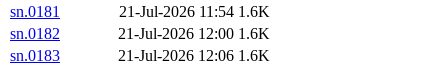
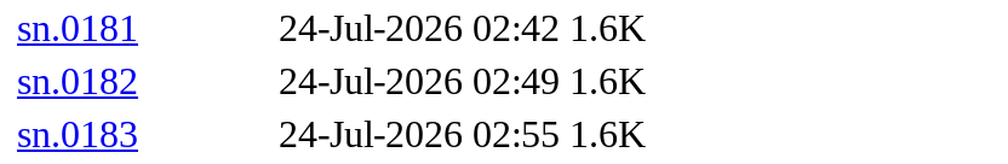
- 21-Jul-2026 11:54 1.6K
+ 24-Jul-2026 02:42 1.6K

- 21-Jul-2026 12:00 1.6K
+ 24-Jul-2026 02:49 1.6K

- 21-Jul-2026 12:06 1.6K
+ 24-Jul-2026 02:55 1.6K
